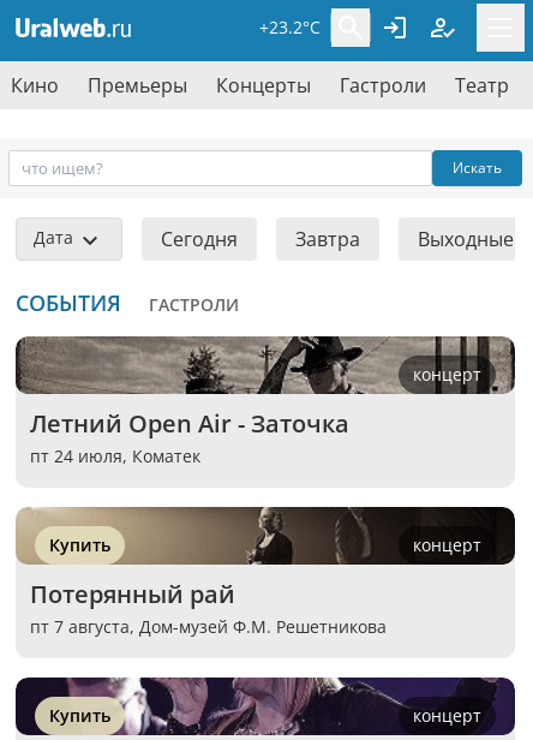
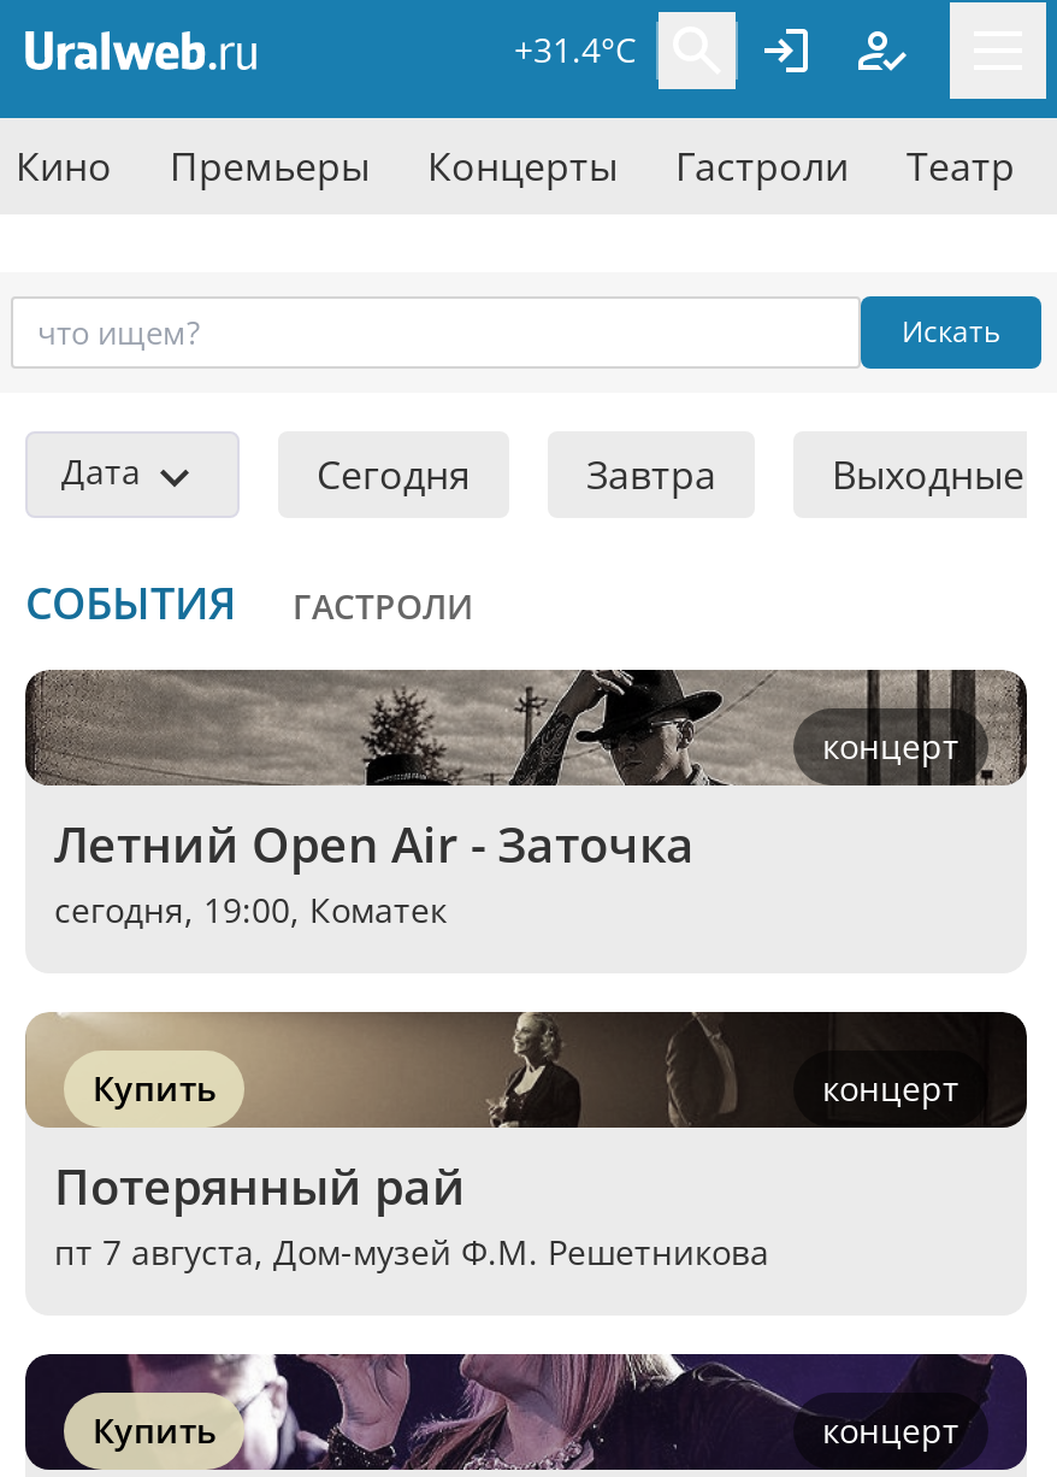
- +23.2°C
+ +31.4°C

- пт 24 июля, Коматек
+ сегодня, 19:00, Коматек
